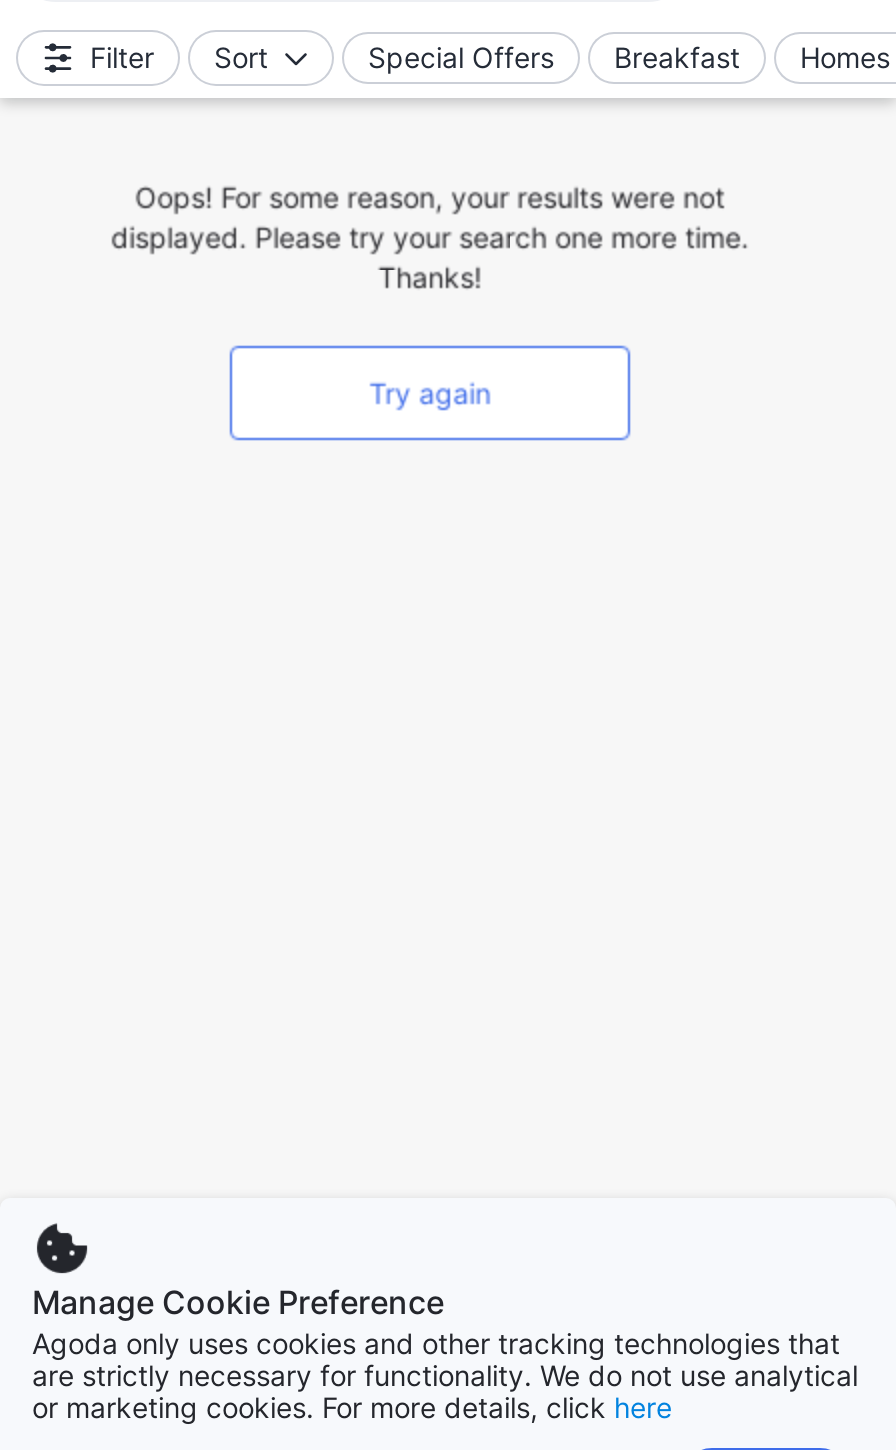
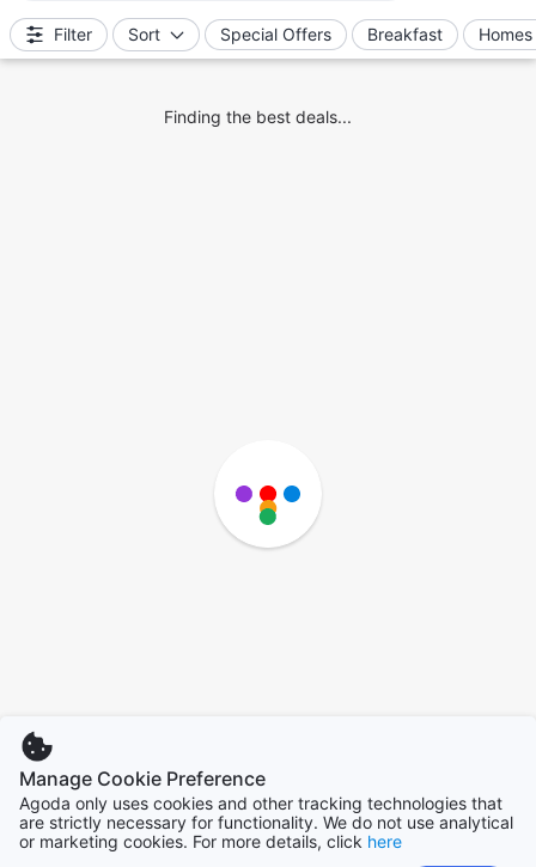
+ [image]

- Oops! For some reason, your results were not
- displayed. Please try your search one more time.
- Thanks!
- Try again
+ Finding the best deals...
